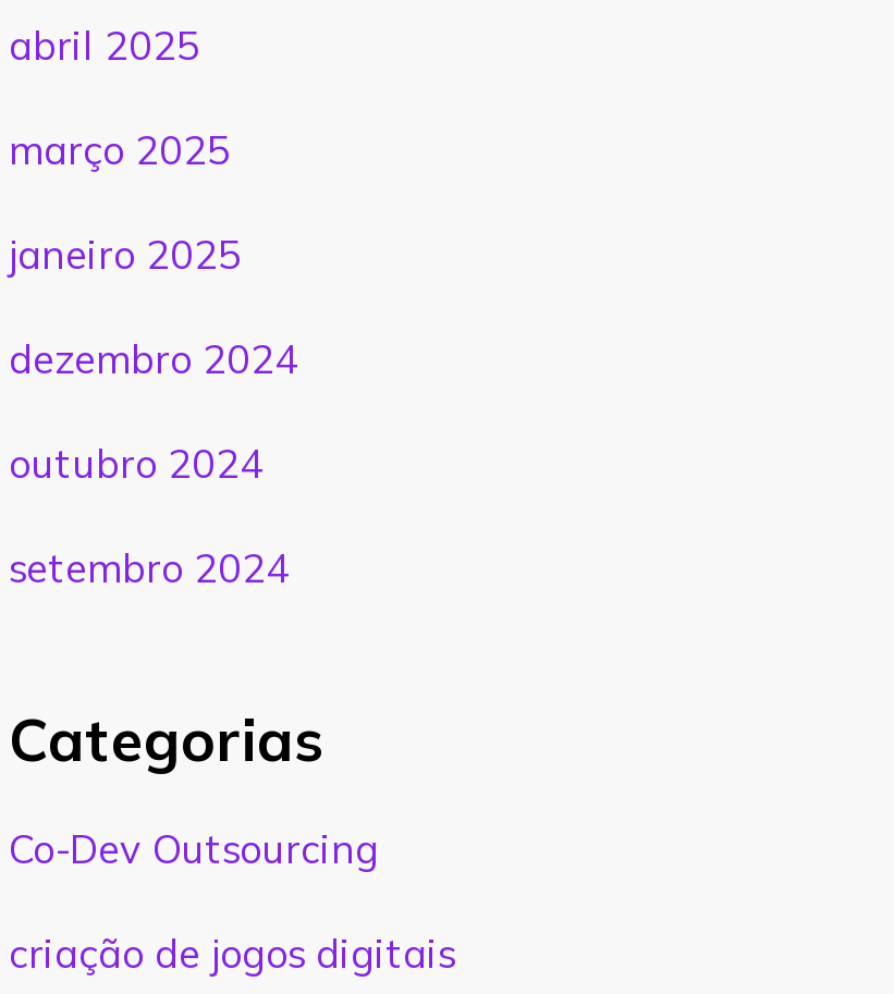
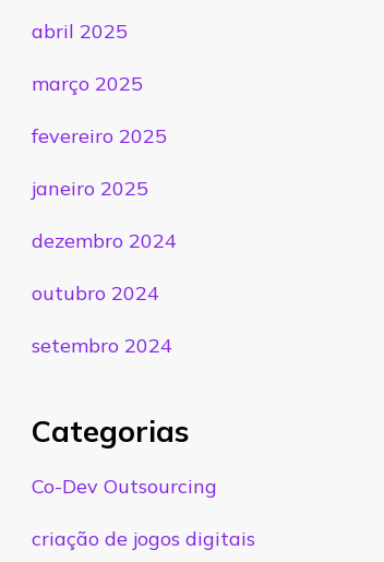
+ fevereiro 2025
